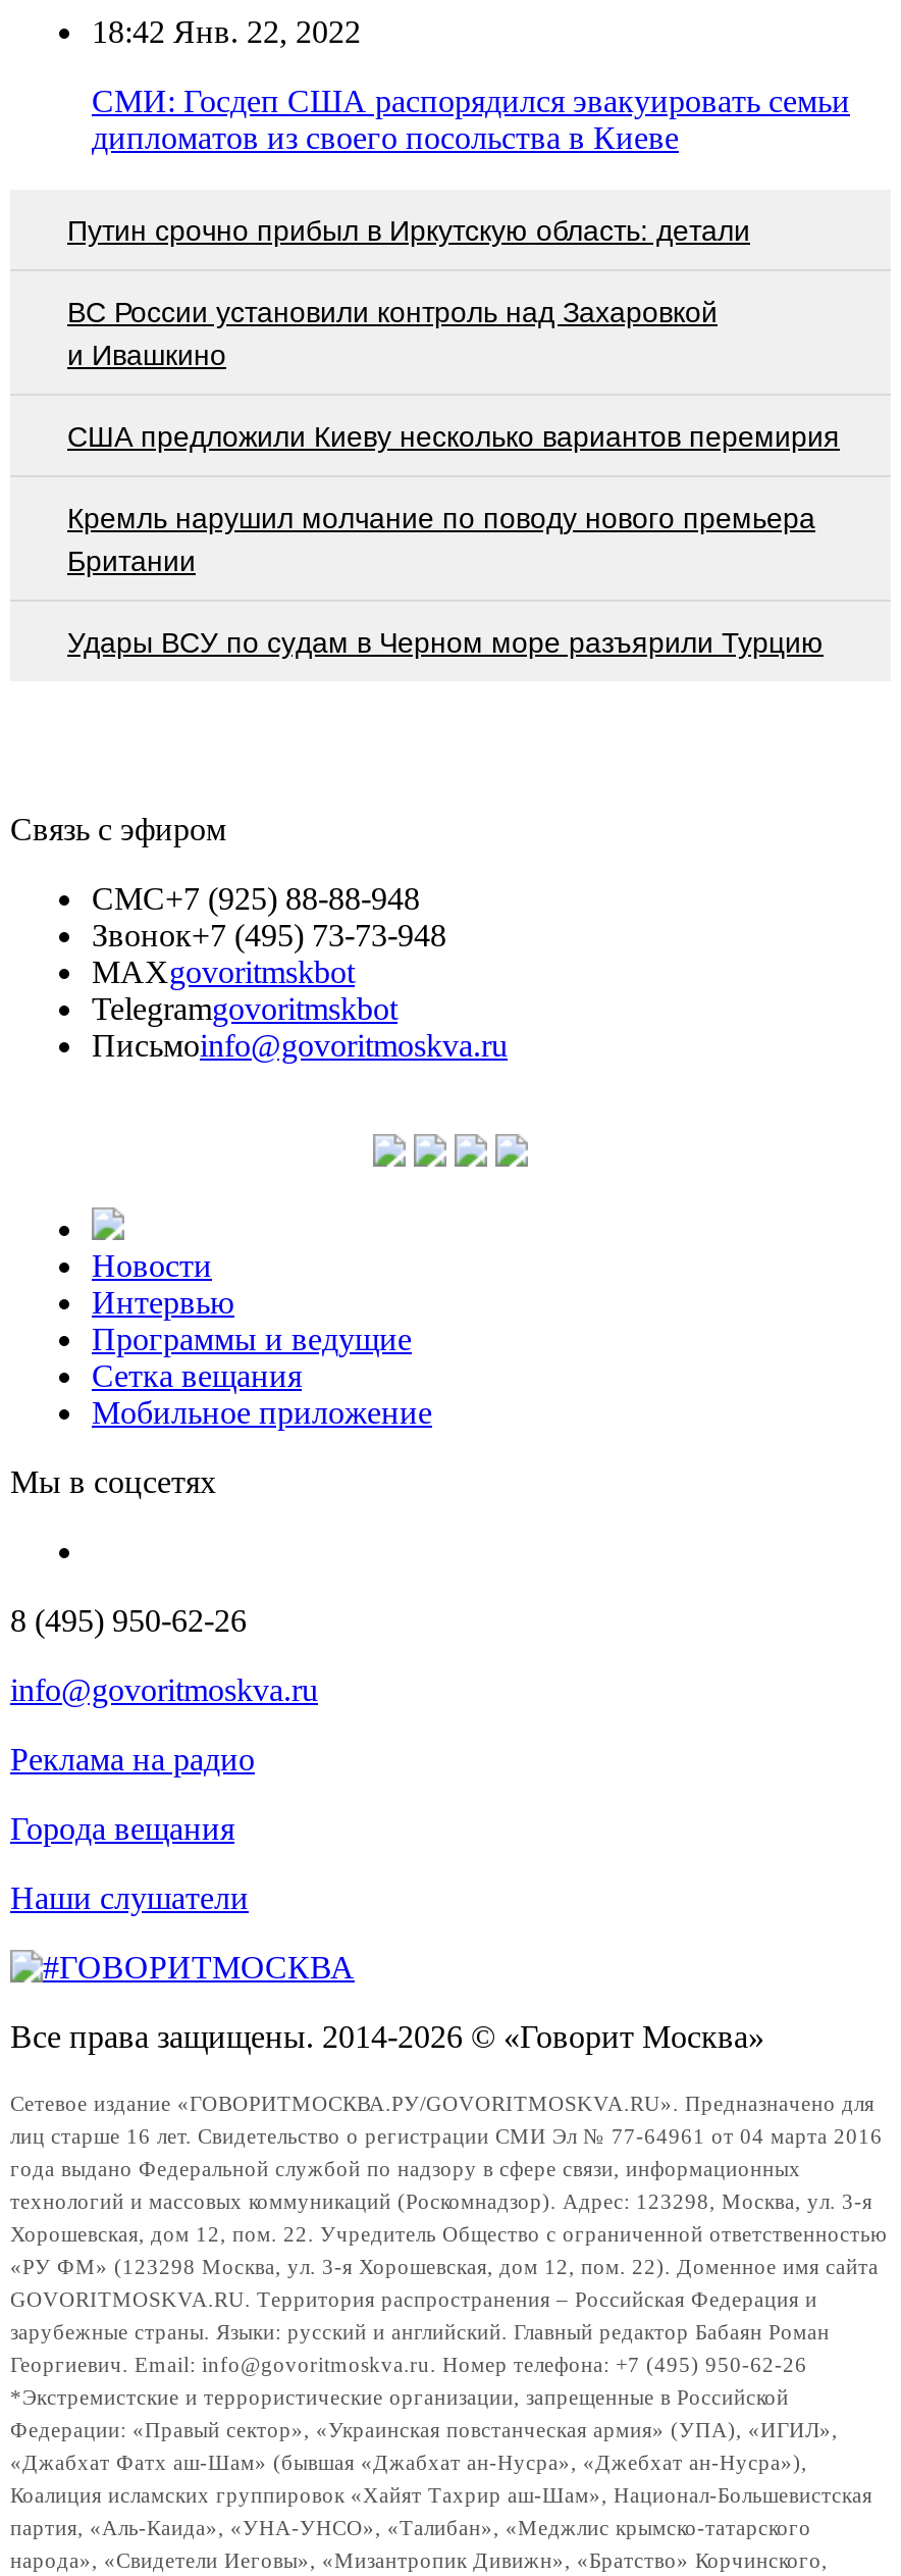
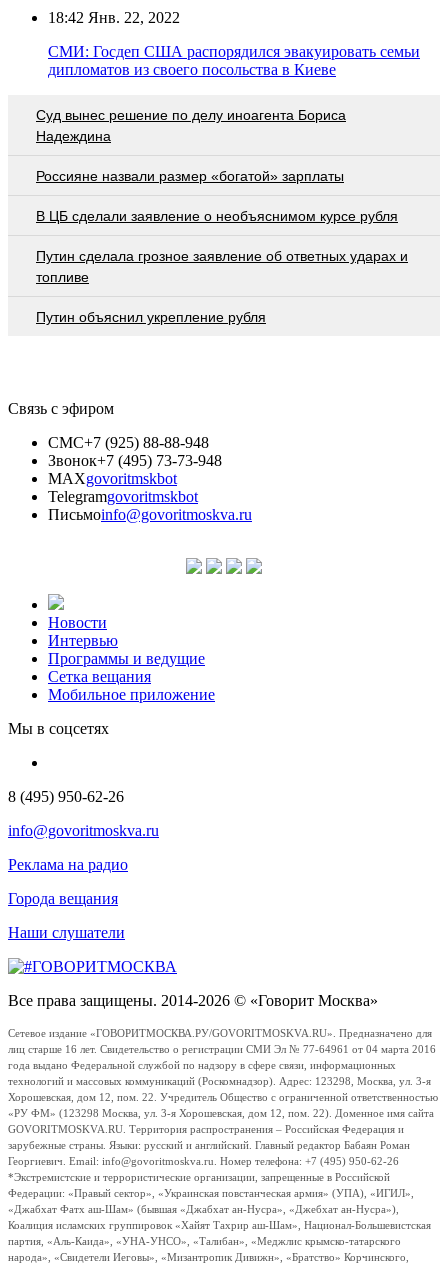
- Путин срочно прибыл в Иркутскую область: детали
+ Суд вынес решение по делу иноагента Бориса
+ Надеждина

- ВС России установили контроль над Захаровкой
- и Ивашкино
+ Россияне назвали размер «богатой» зарплаты

- США предложили Киеву несколько вариантов перемирия
+ В ЦБ сделали заявление о необъяснимом курсе рубля

- Кремль нарушил молчание по поводу нового премьера
- Британии
+ Путин сделала грозное заявление об ответных ударах и
+ топливе

- Удары ВСУ по судам в Черном море разъярили Турцию
+ Путин объяснил укрепление рубля
